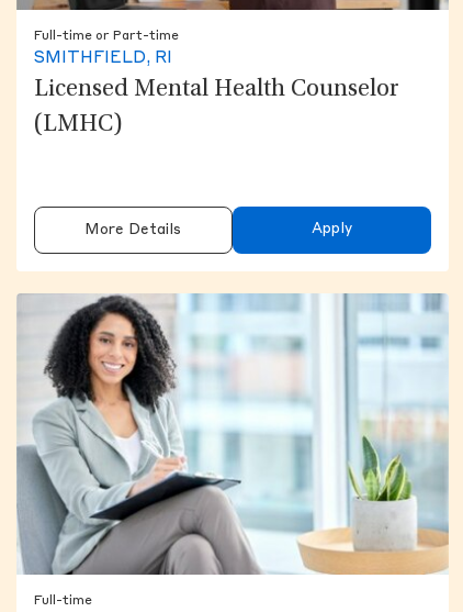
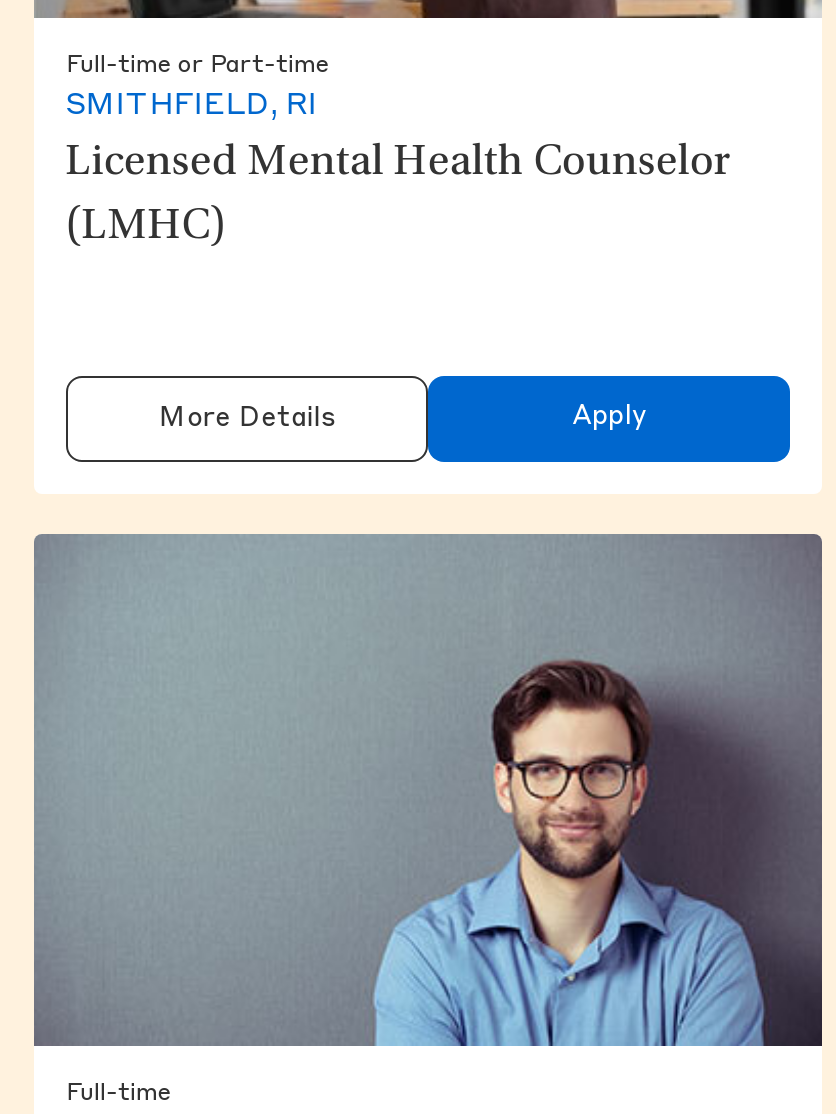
- [image]
+ [image]
